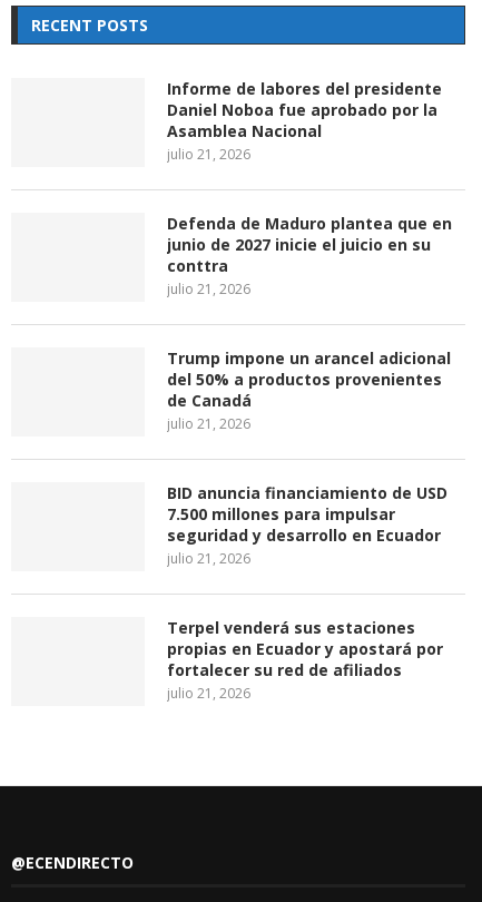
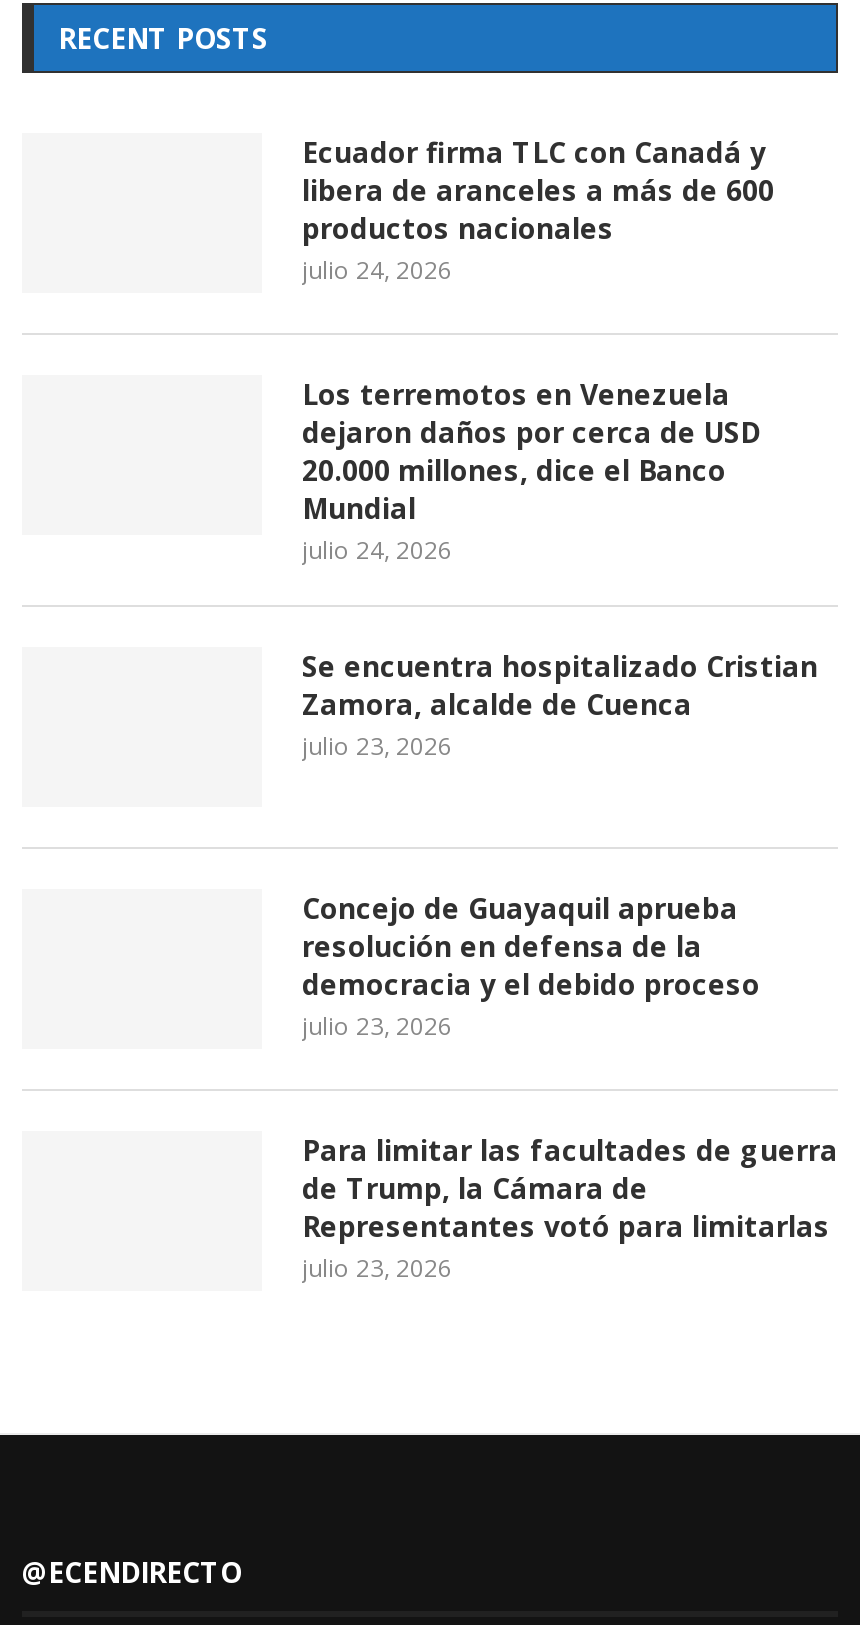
- Informe de labores del presidente
- Daniel Noboa fue aprobado por la
- Asamblea Nacional
- julio 21, 2026
+ Ecuador firma TLC con Canadá y
+ libera de aranceles a más de 600
+ productos nacionales
+ julio 24, 2026

- Defenda de Maduro plantea que en
- junio de 2027 inicie el juicio en su
- conttra
- julio 21, 2026
+ Los terremotos en Venezuela
+ dejaron daños por cerca de USD
+ 20.000 millones, dice el Banco
+ Mundial
+ julio 24, 2026

- Trump impone un arancel adicional
- del 50% a productos provenientes
- de Canadá
- julio 21, 2026
+ Se encuentra hospitalizado Cristian
+ Zamora, alcalde de Cuenca
+ julio 23, 2026

- BID anuncia financiamiento de USD
- 7.500 millones para impulsar
- seguridad y desarrollo en Ecuador
- julio 21, 2026
+ Concejo de Guayaquil aprueba
+ resolución en defensa de la
+ democracia y el debido proceso
+ julio 23, 2026

- Terpel venderá sus estaciones
- propias en Ecuador y apostará por
- fortalecer su red de afiliados
- julio 21, 2026
+ Para limitar las facultades de guerra
+ de Trump, la Cámara de
+ Representantes votó para limitarlas
+ julio 23, 2026
